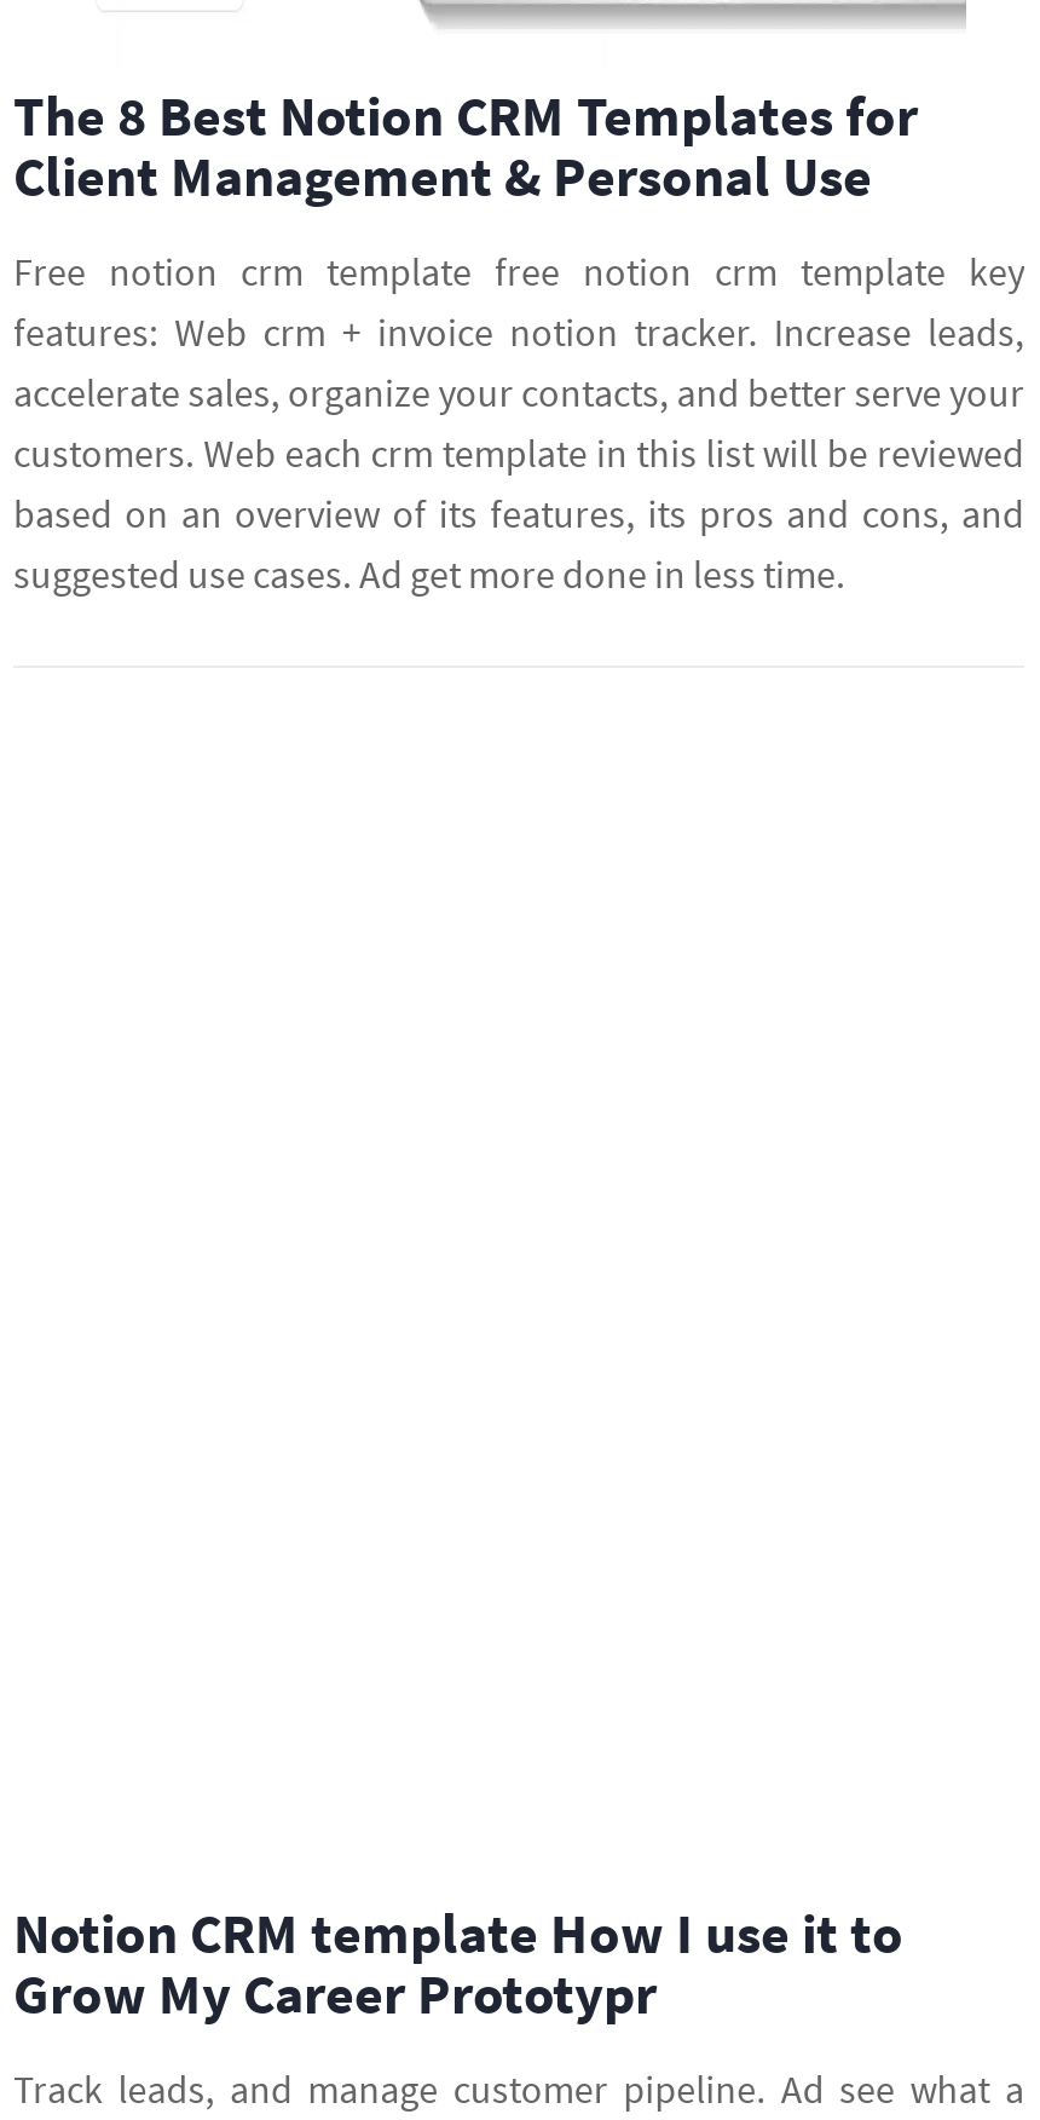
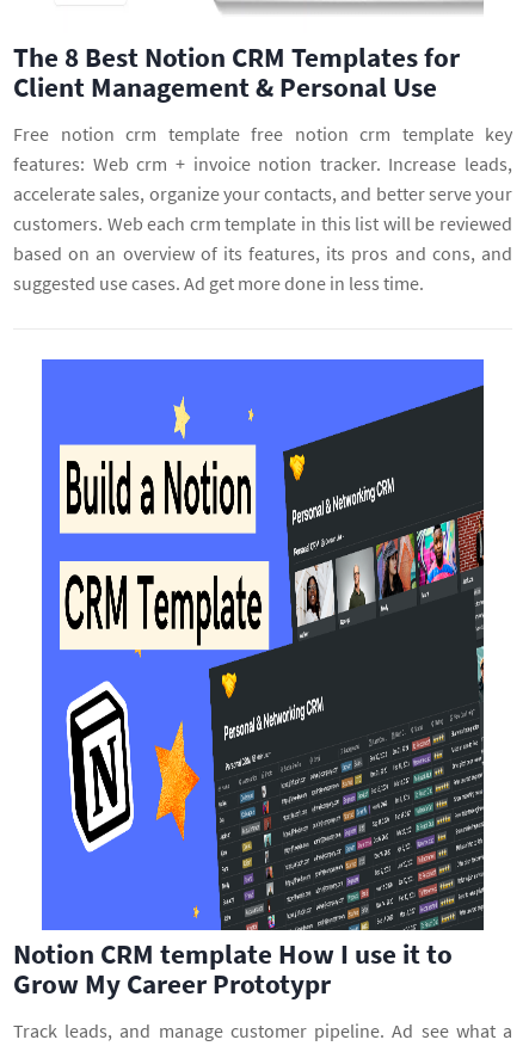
+ [image]
